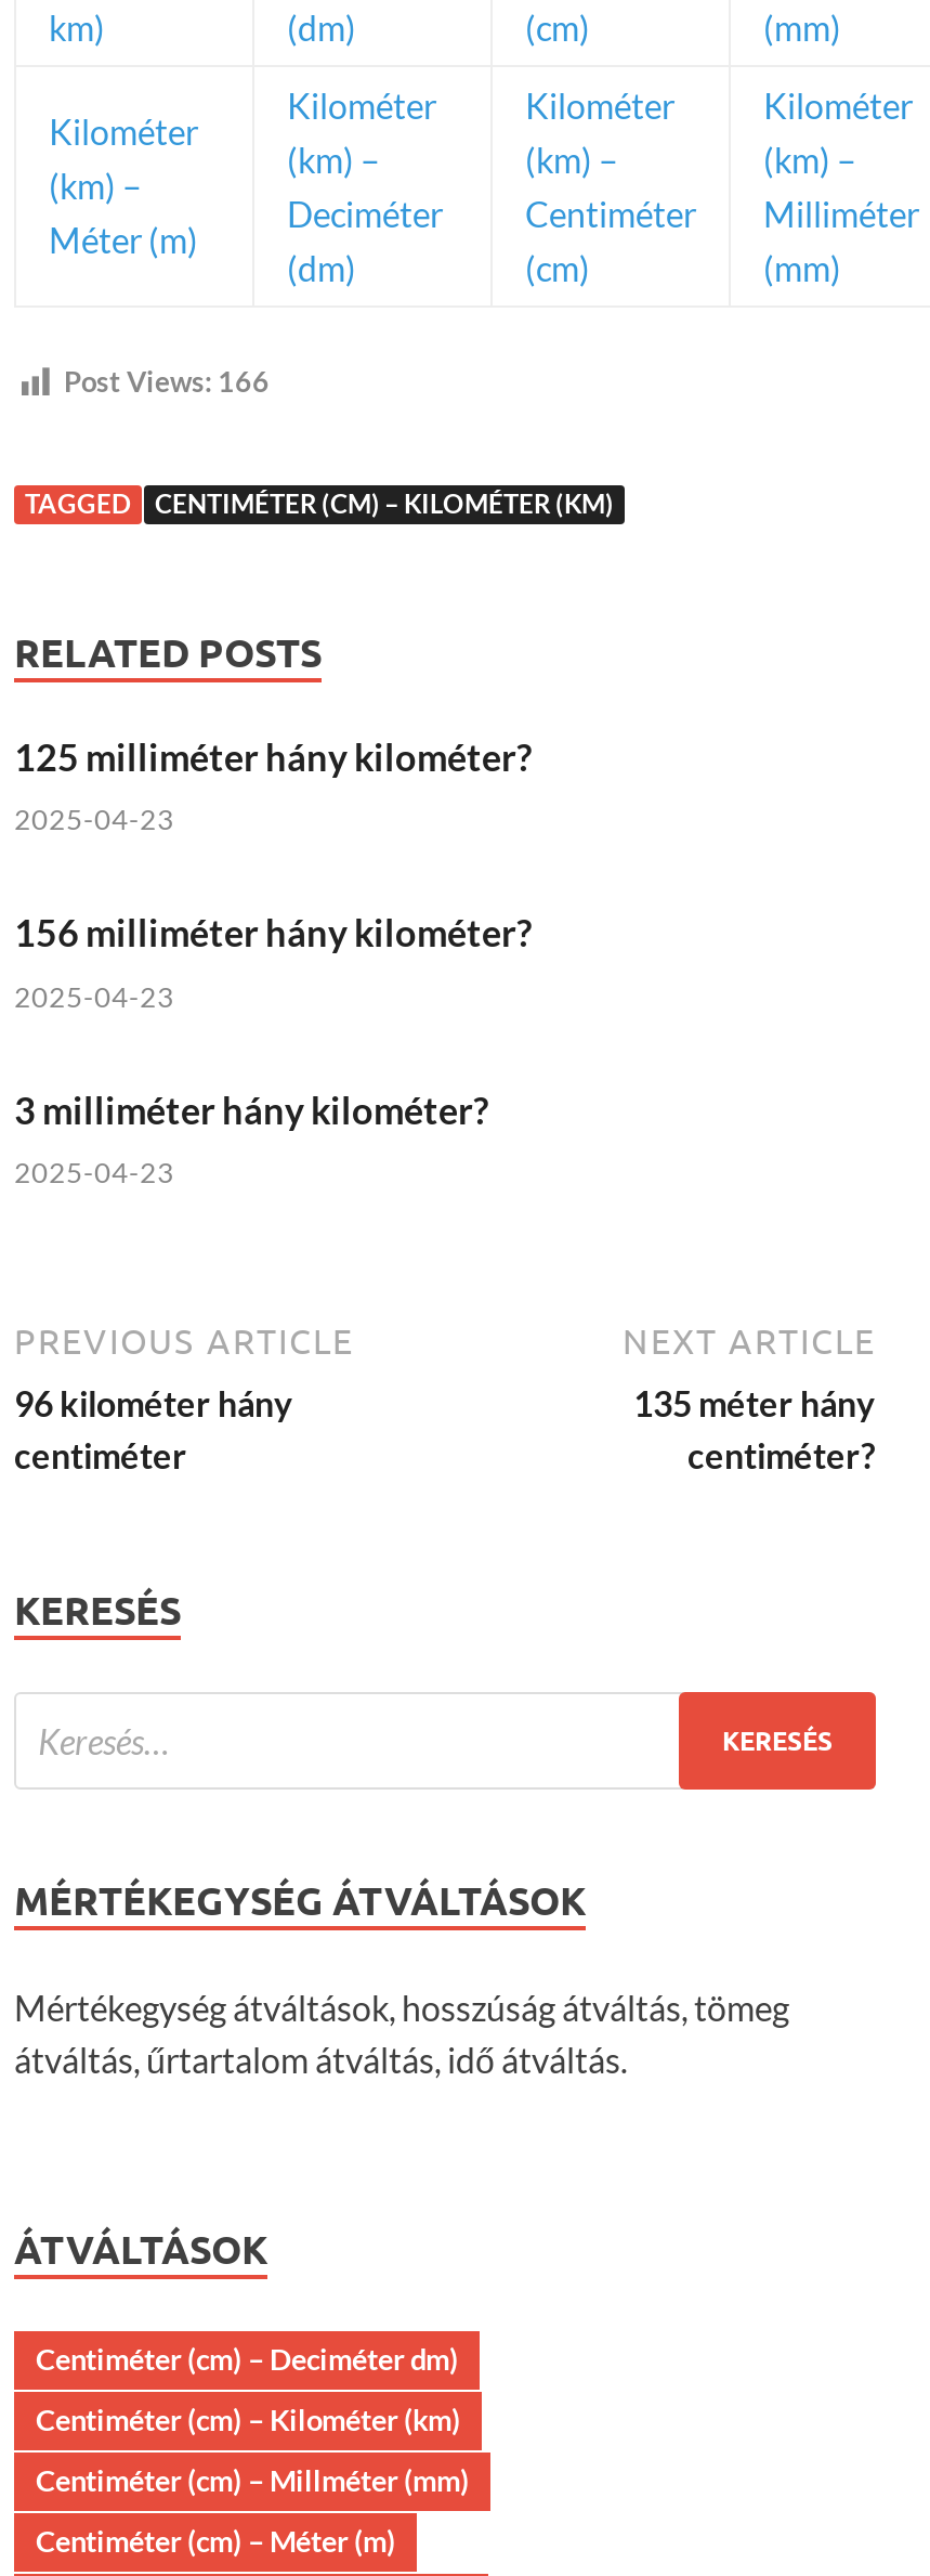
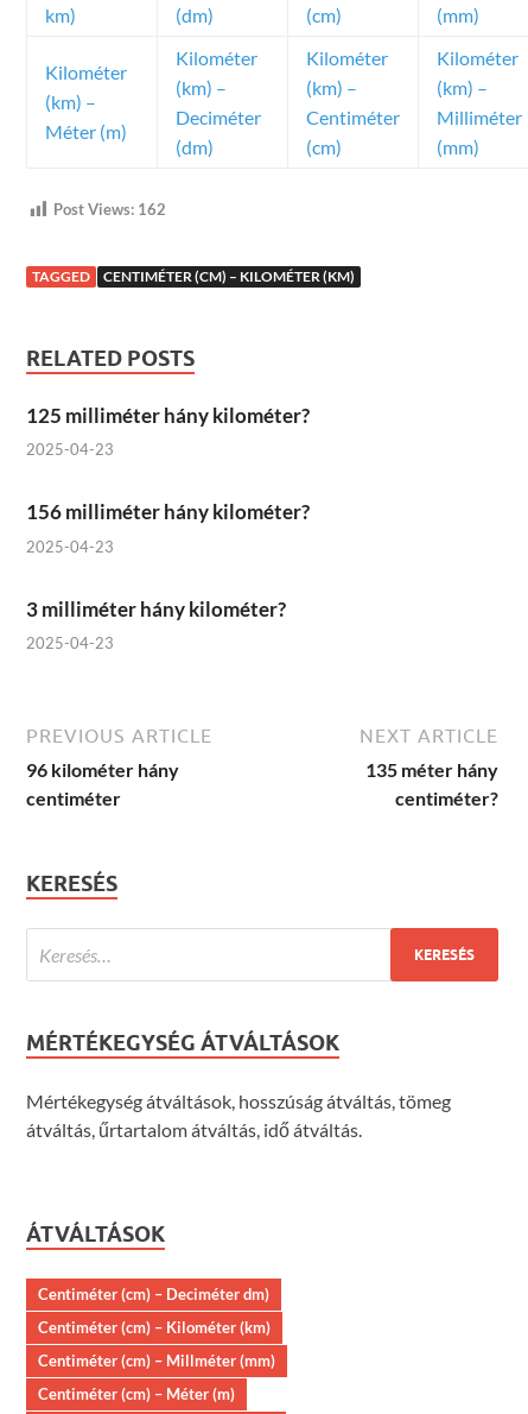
- Post Views: 166
+ Post Views: 162
